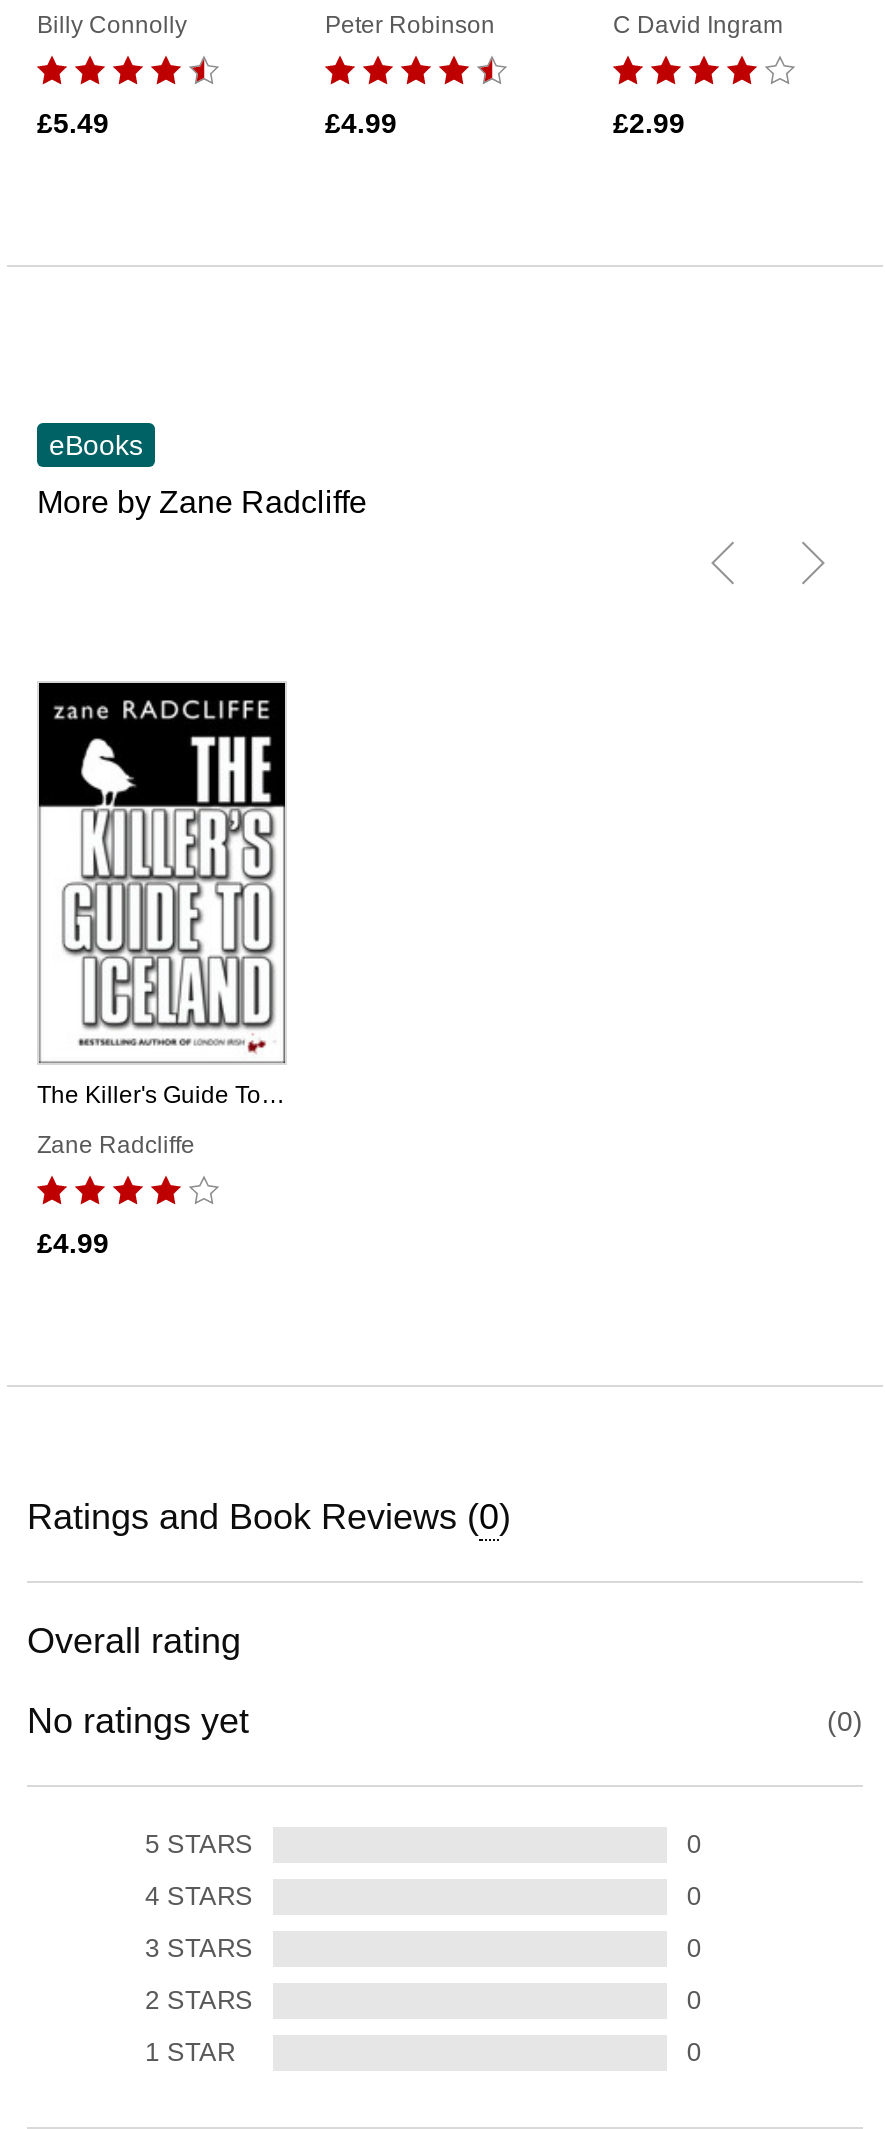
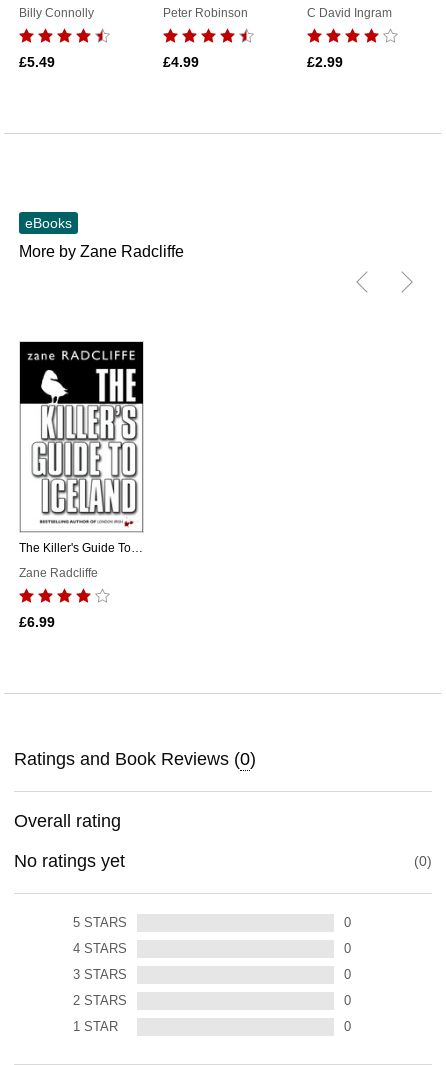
- £4.99
+ £6.99
